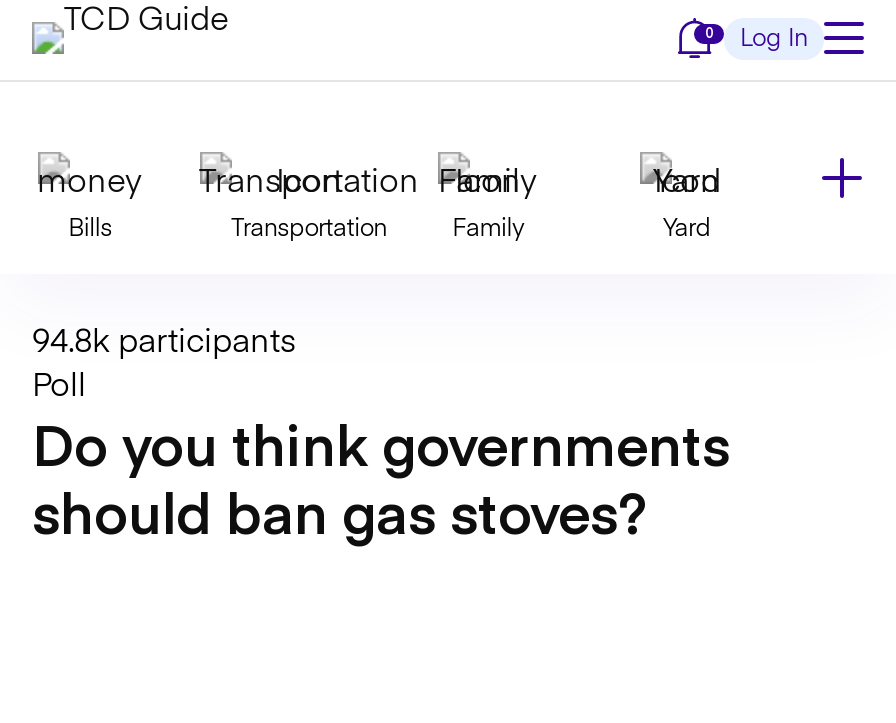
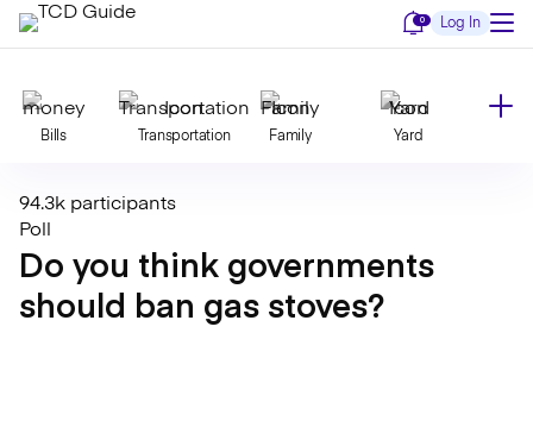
- 94.8k participants
+ 94.3k participants
